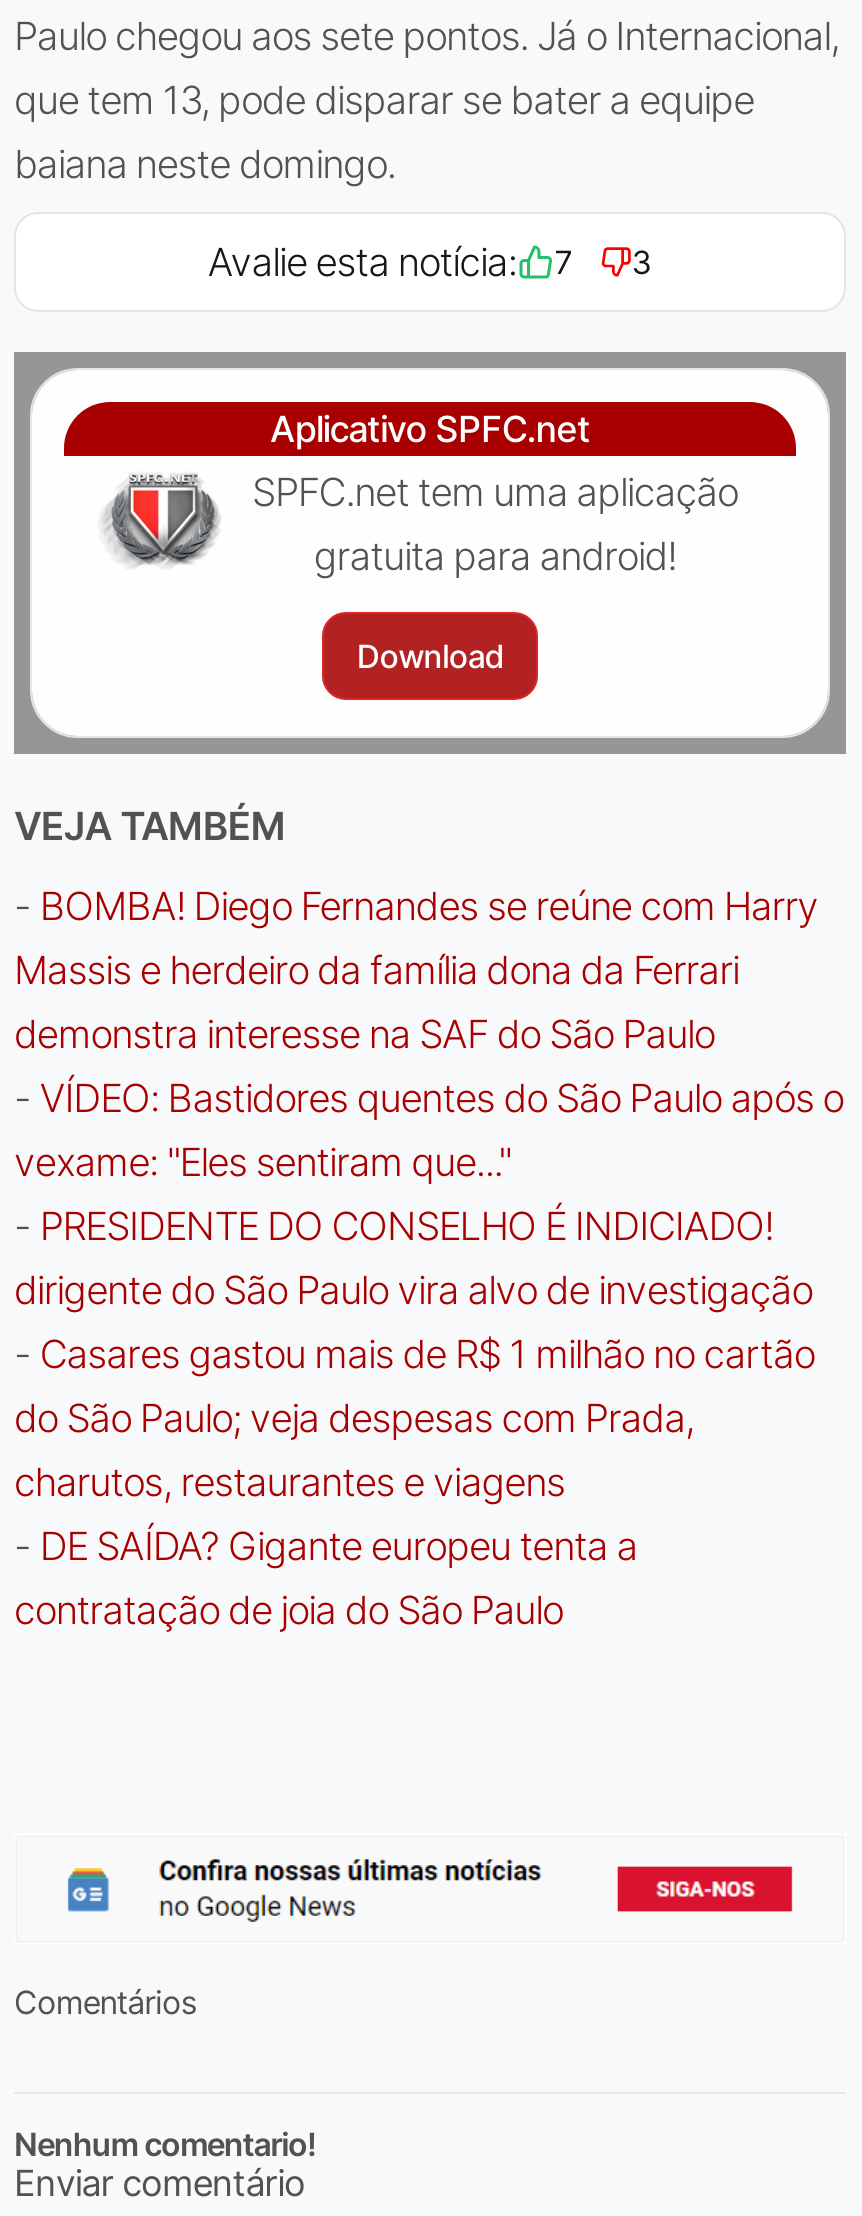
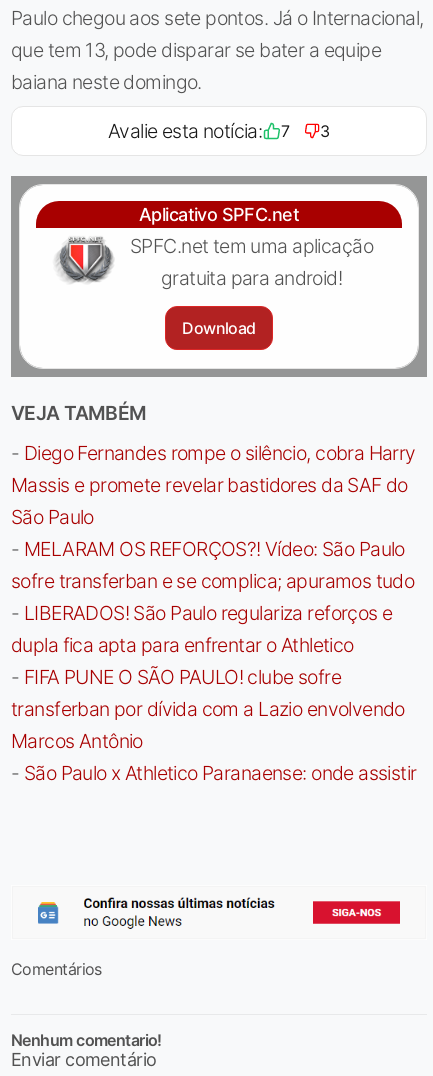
- - BOMBA! Diego Fernandes se reúne com Harry
- Massis e herdeiro da família dona da Ferrari
- demonstra interesse na SAF do São Paulo
- - VÍDEO: Bastidores quentes do São Paulo após o
- vexame: "Eles sentiram que..."
- - PRESIDENTE DO CONSELHO É INDICIADO!
- dirigente do São Paulo vira alvo de investigação
- - Casares gastou mais de R$ 1 milhão no cartão
- do São Paulo; veja despesas com Prada,
- charutos, restaurantes e viagens
- - DE SAÍDA? Gigante europeu tenta a
- contratação de joia do São Paulo
+ - Diego Fernandes rompe o silêncio, cobra Harry
+ Massis e promete revelar bastidores da SAF do
+ São Paulo
+ - MELARAM OS REFORÇOS?! Vídeo: São Paulo
+ sofre transferban e se complica; apuramos tudo
+ - LIBERADOS! São Paulo regulariza reforços e
+ dupla fica apta para enfrentar o Athletico
+ - FIFA PUNE O SÃO PAULO! clube sofre
+ transferban por dívida com a Lazio envolvendo
+ Marcos Antônio
+ - São Paulo x Athletico Paranaense: onde assistir
